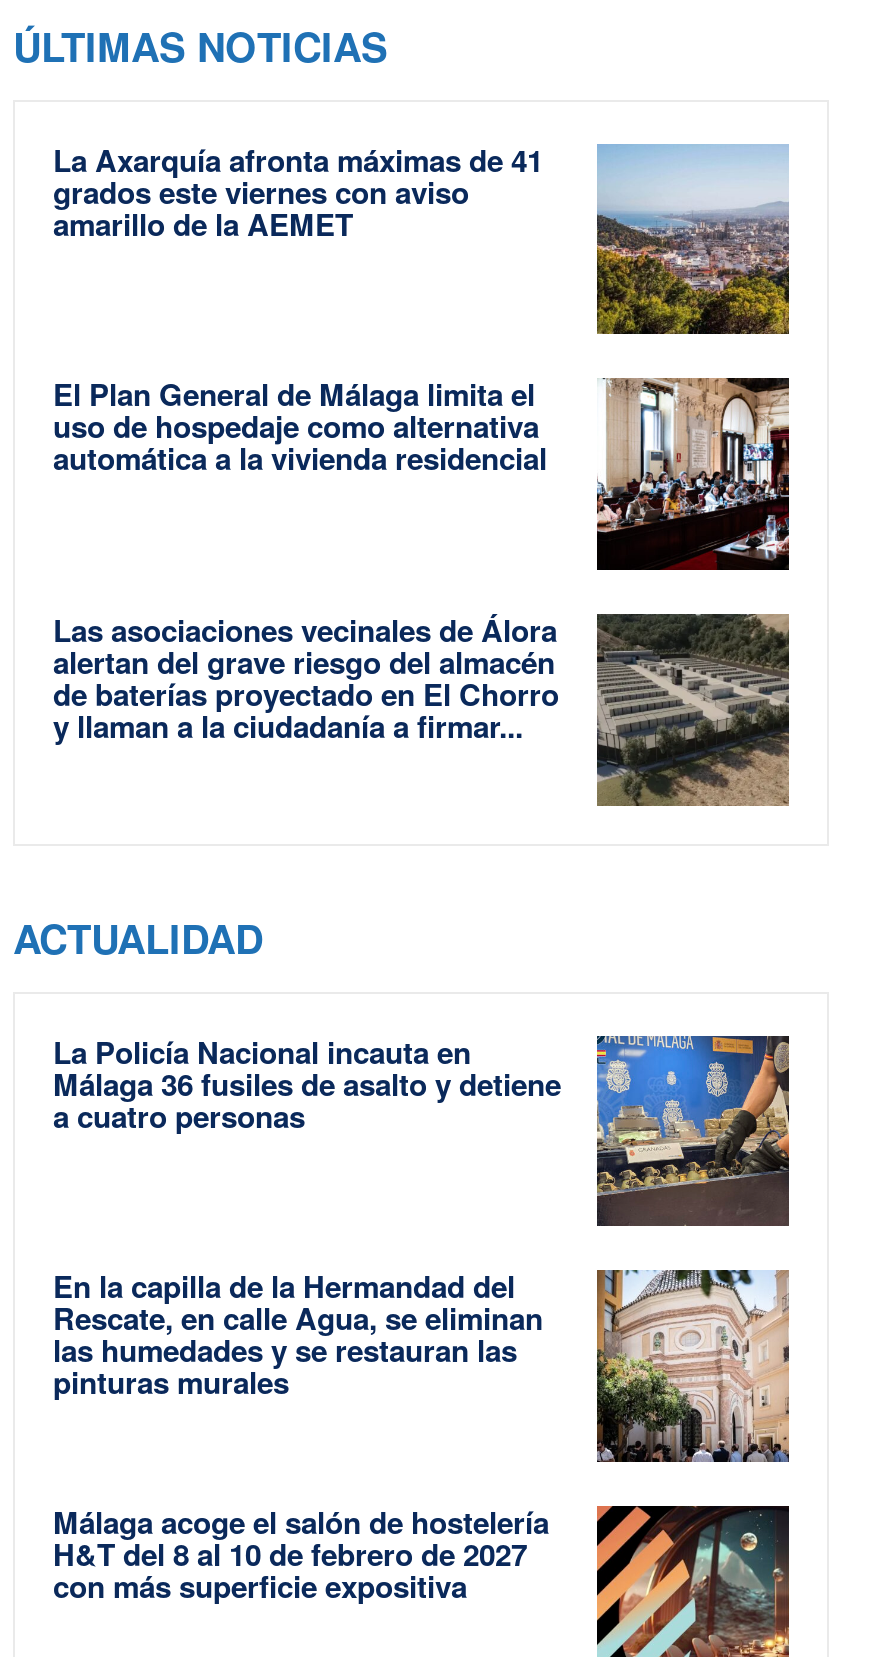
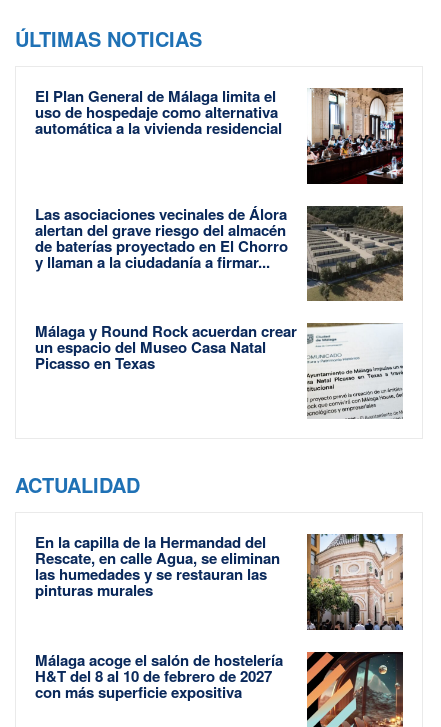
- [image]
- La Axarquía afronta máximas de 41
- grados este viernes con aviso
- amarillo de la AEMET

+ [image]
+ Málaga y Round Rock acuerdan crear
+ un espacio del Museo Casa Natal
+ Picasso en Texas

- [image]
- La Policía Nacional incauta en
- Málaga 36 fusiles de asalto y detiene
- a cuatro personas
